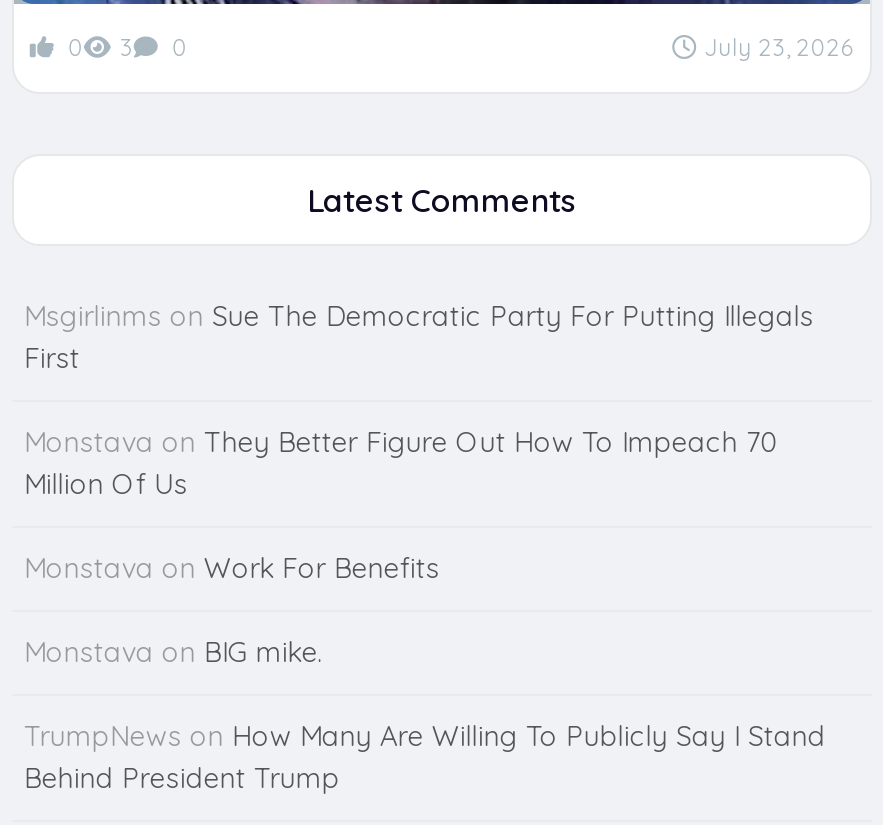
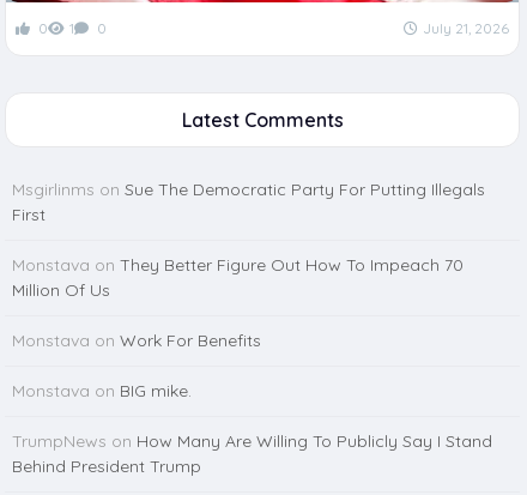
- 3
+ 1

- July 23, 2026
+ July 21, 2026
